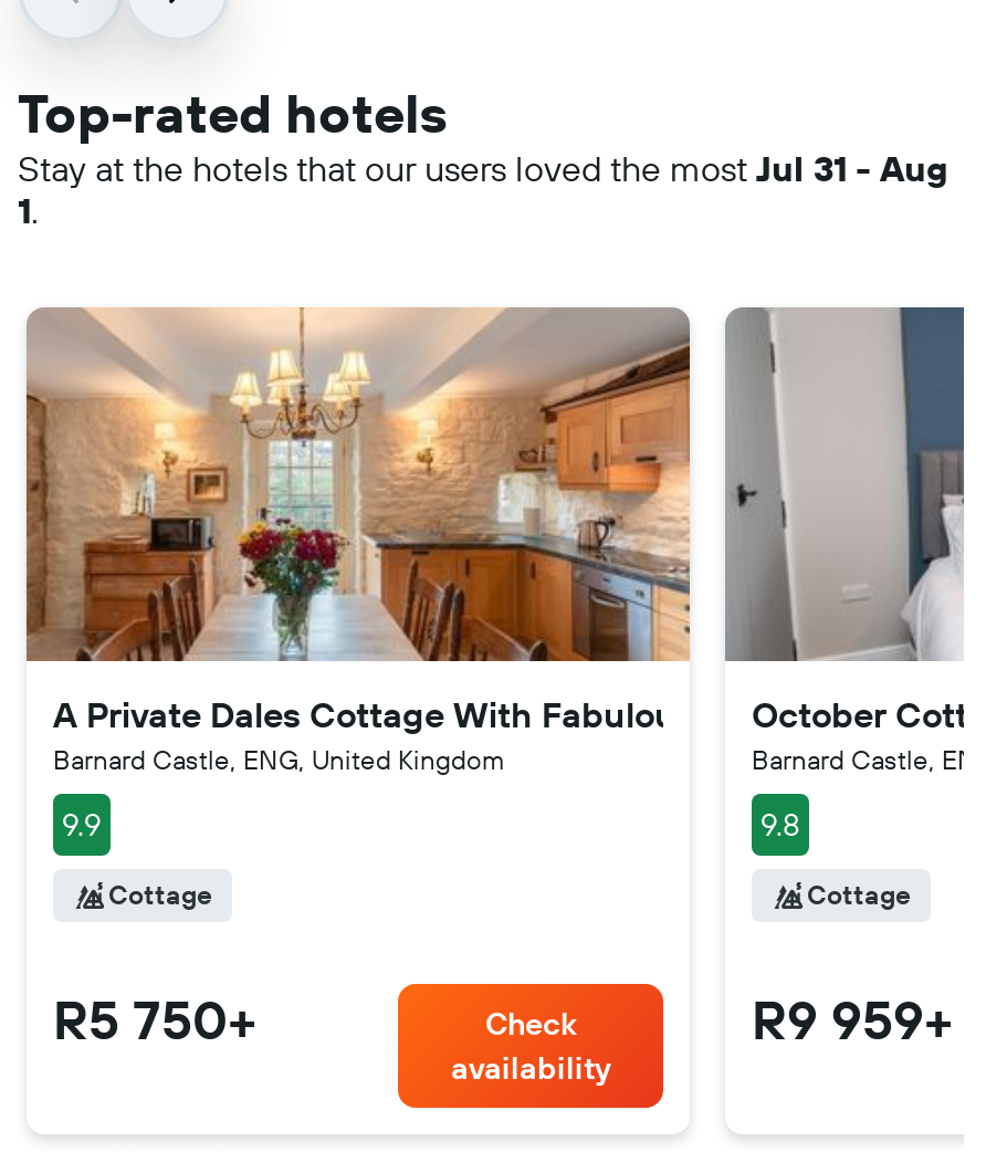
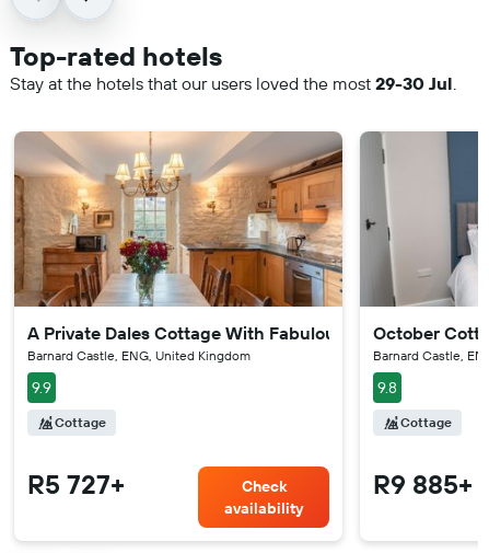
- Stay at the hotels that our users loved the most Jul 31 - Aug
- 1.
+ Stay at the hotels that our users loved the most 29-30 Jul.

- R5 750+
+ R5 727+

- R9 959+
+ R9 885+
